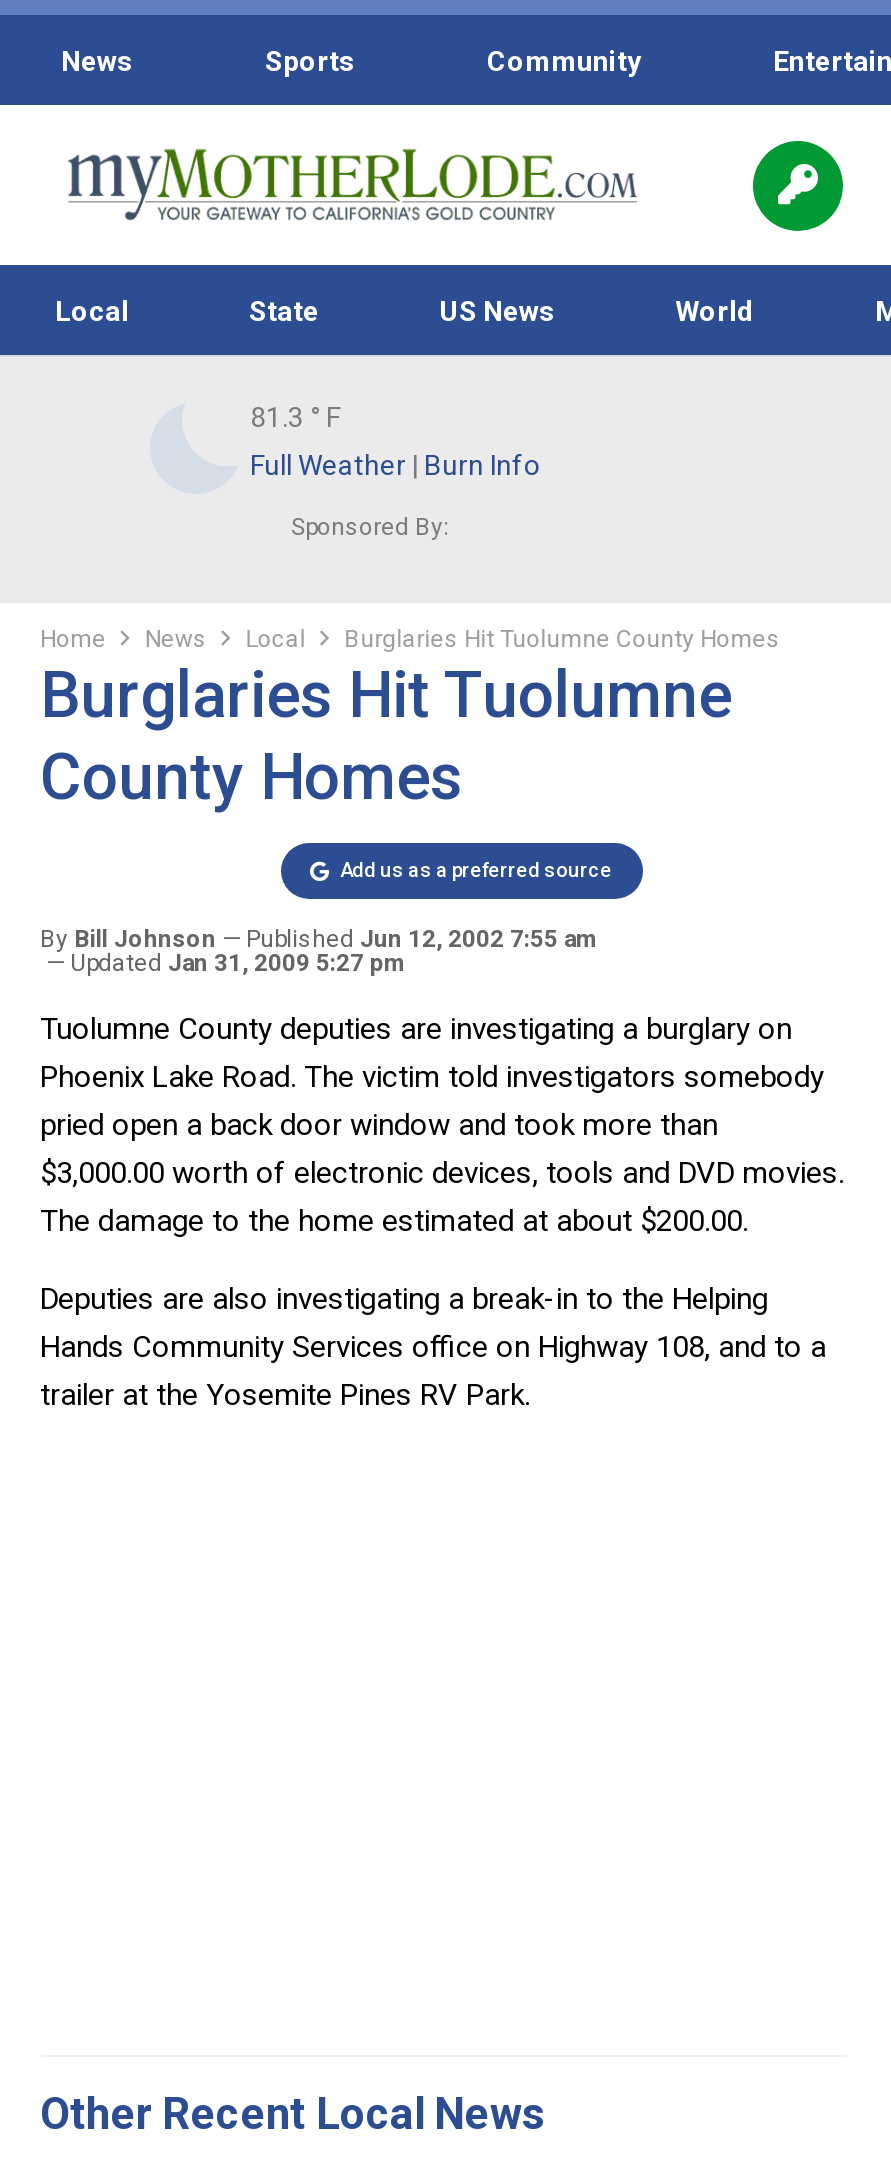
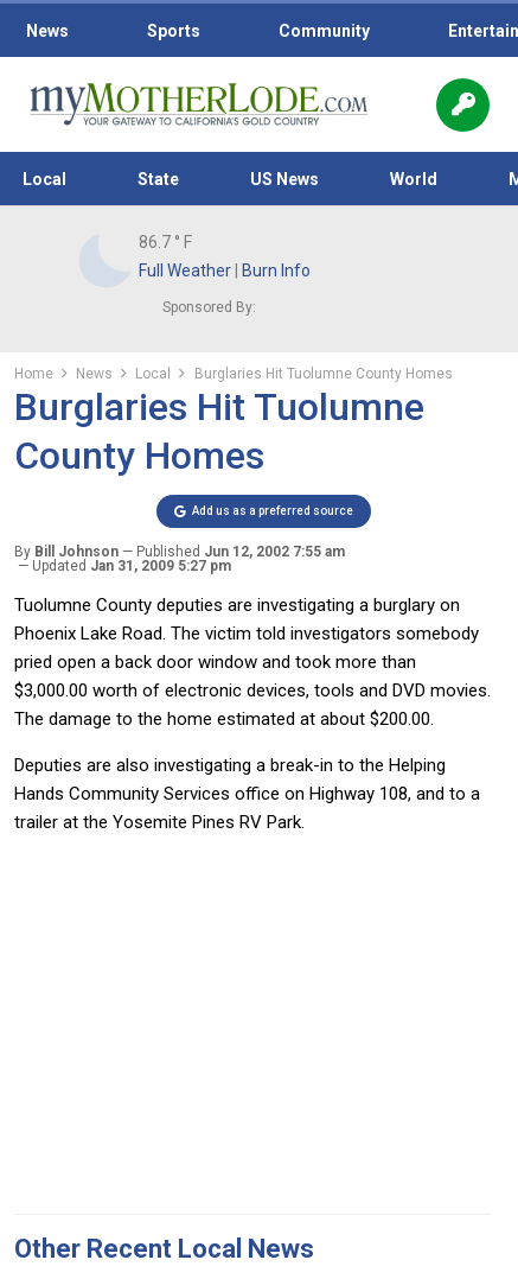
- 81.3 ° F
+ 86.7 ° F
